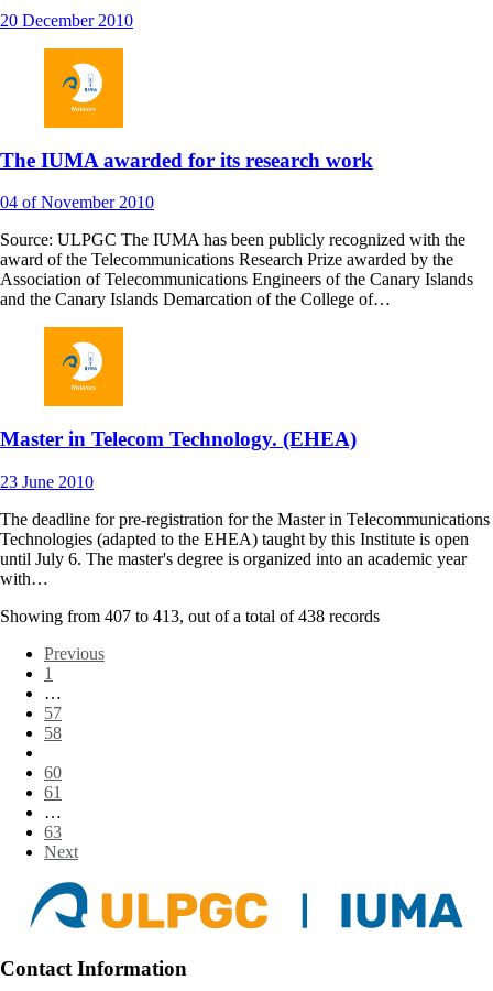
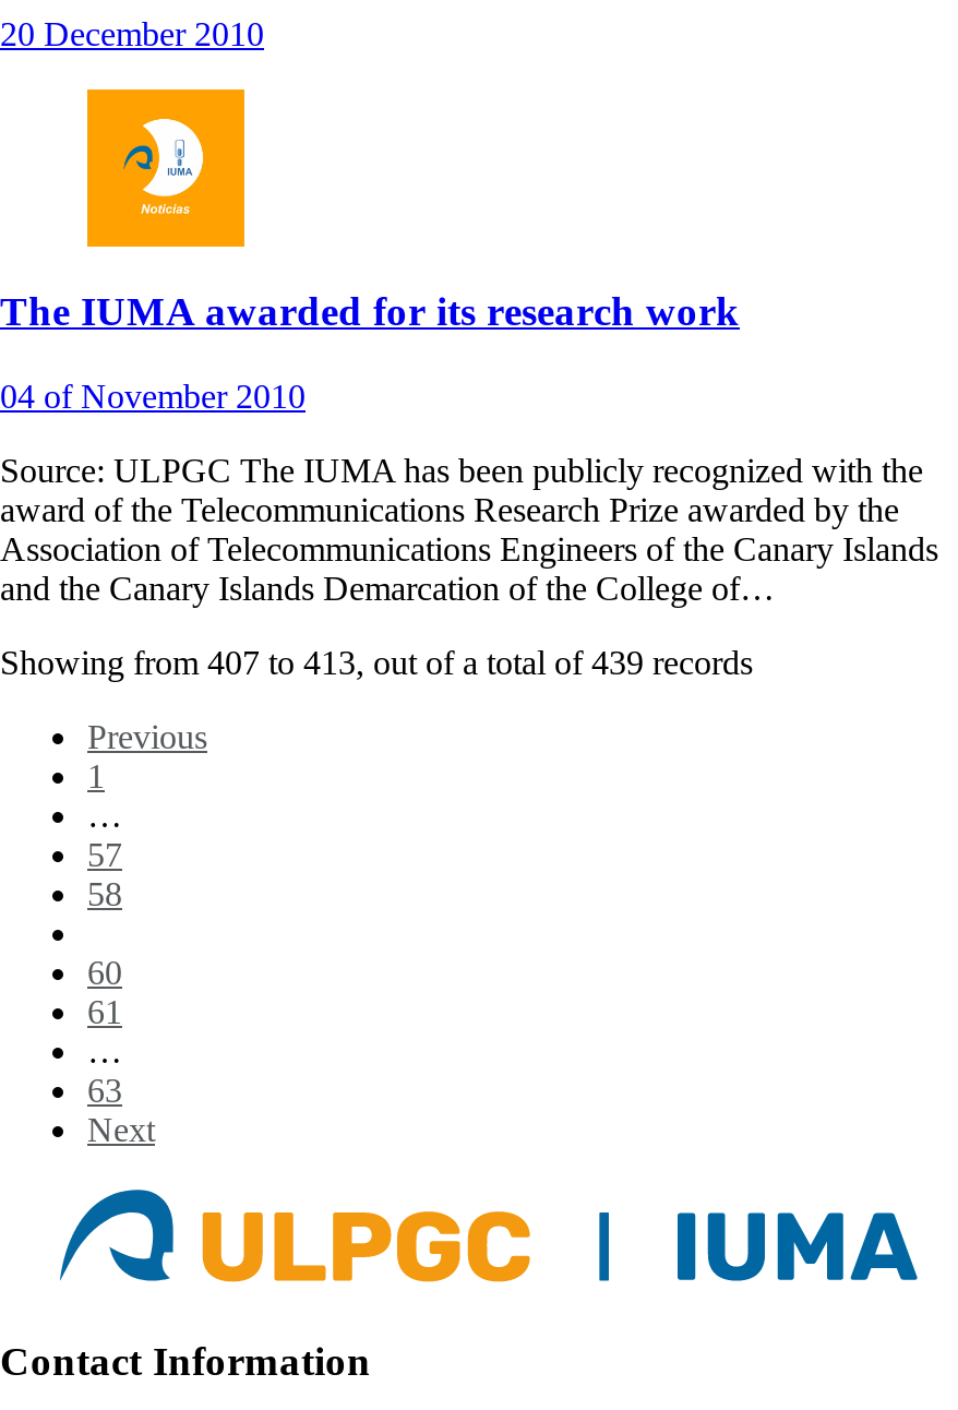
- Master in Telecom Technology. (EHEA)
- 23 June 2010
- The deadline for pre-registration for the Master in Telecommunications
- Technologies (adapted to the EHEA) taught by this Institute is open
- until July 6. The master's degree is organized into an academic year
- with…
- Showing from 407 to 413, out of a total of 438 records
+ Showing from 407 to 413, out of a total of 439 records
